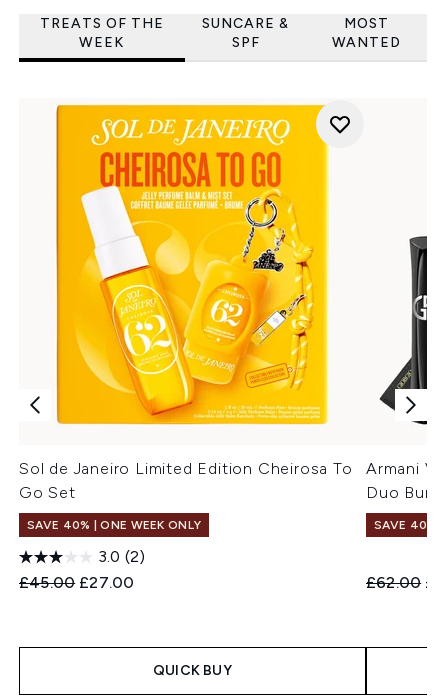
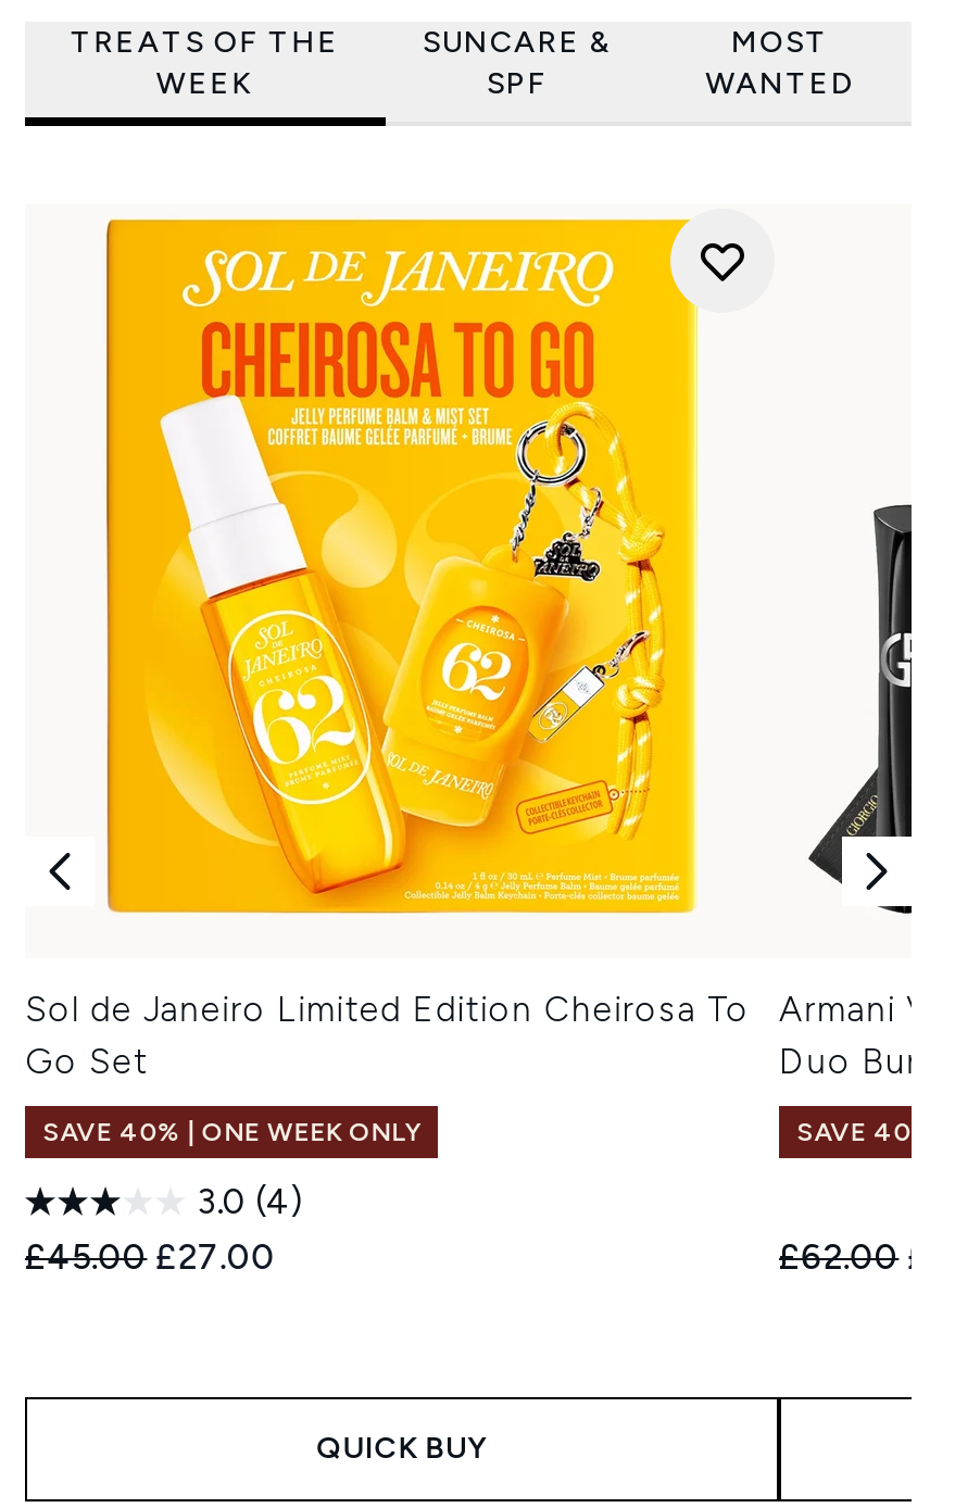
- 3.0 (2)
+ 3.0 (4)
